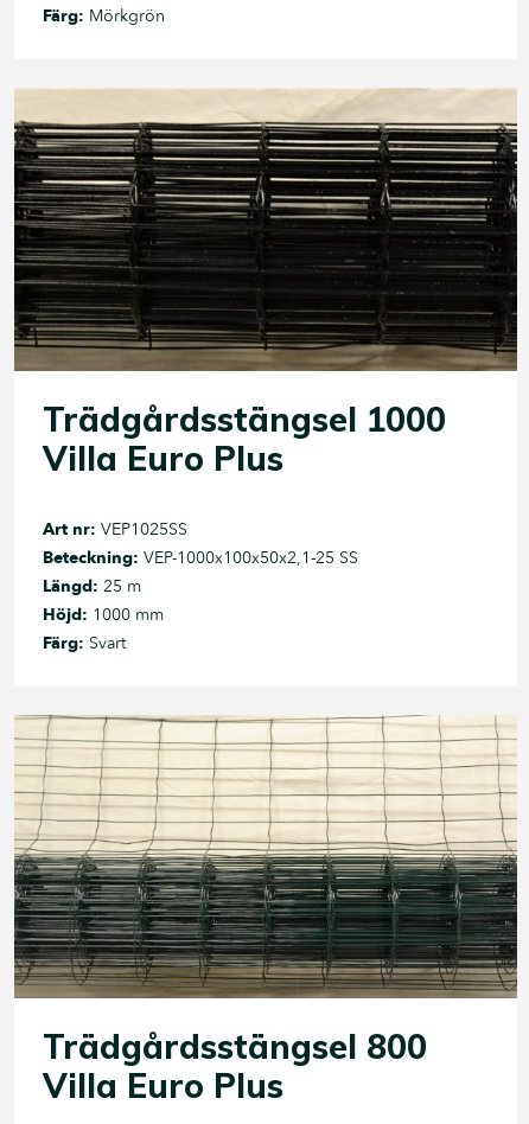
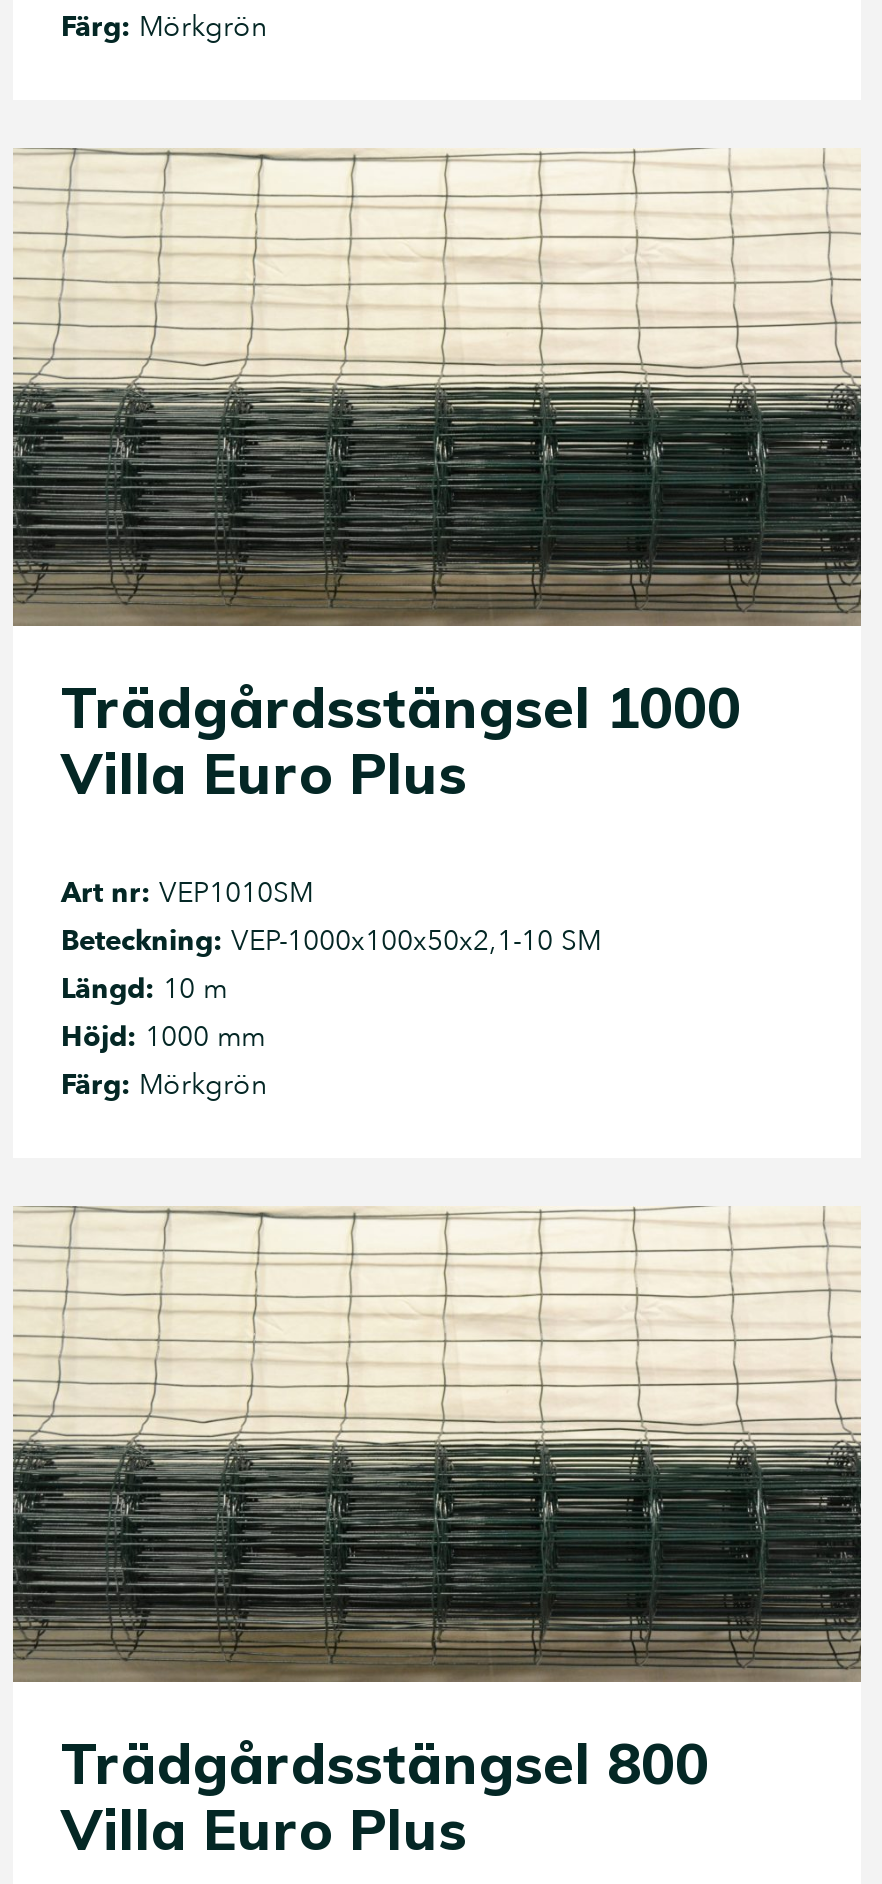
- [image]
+ [image]

- Art nr: VEP1025SS
+ Art nr: VEP1010SM

- Beteckning: VEP-1000x100x50x2,1-25 SS
+ Beteckning: VEP-1000x100x50x2,1-10 SM

- Längd: 25 m
+ Längd: 10 m

- Färg: Svart
+ Färg: Mörkgrön
